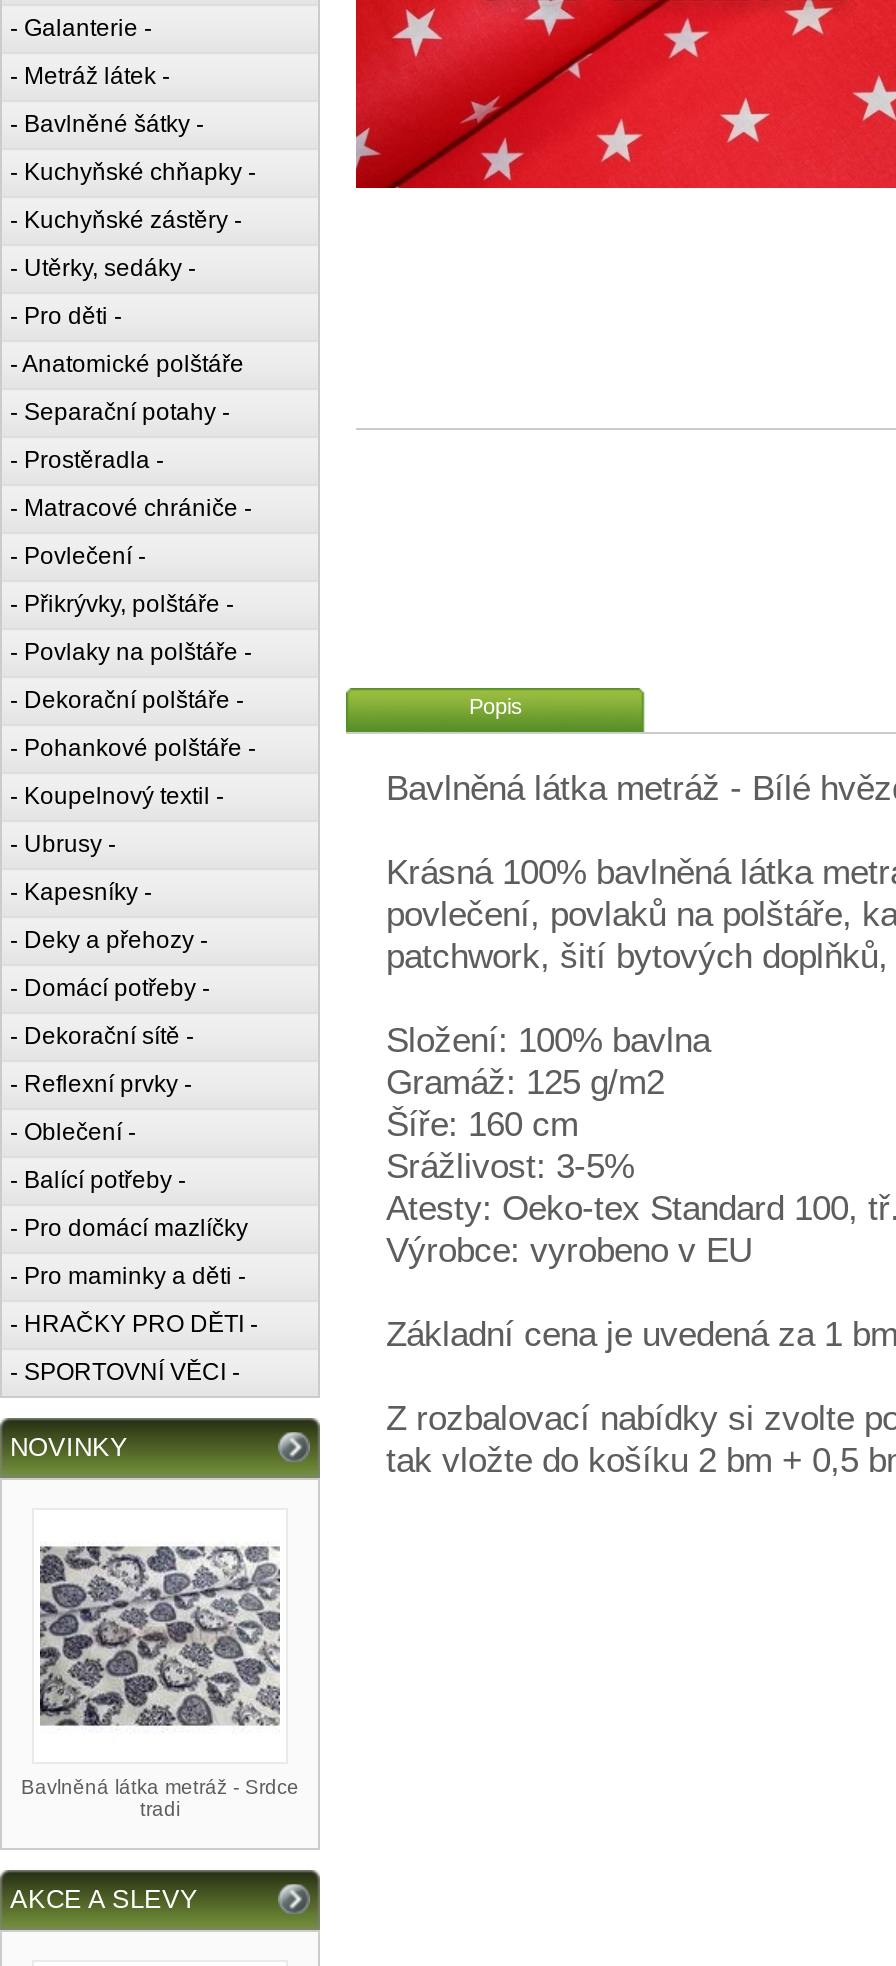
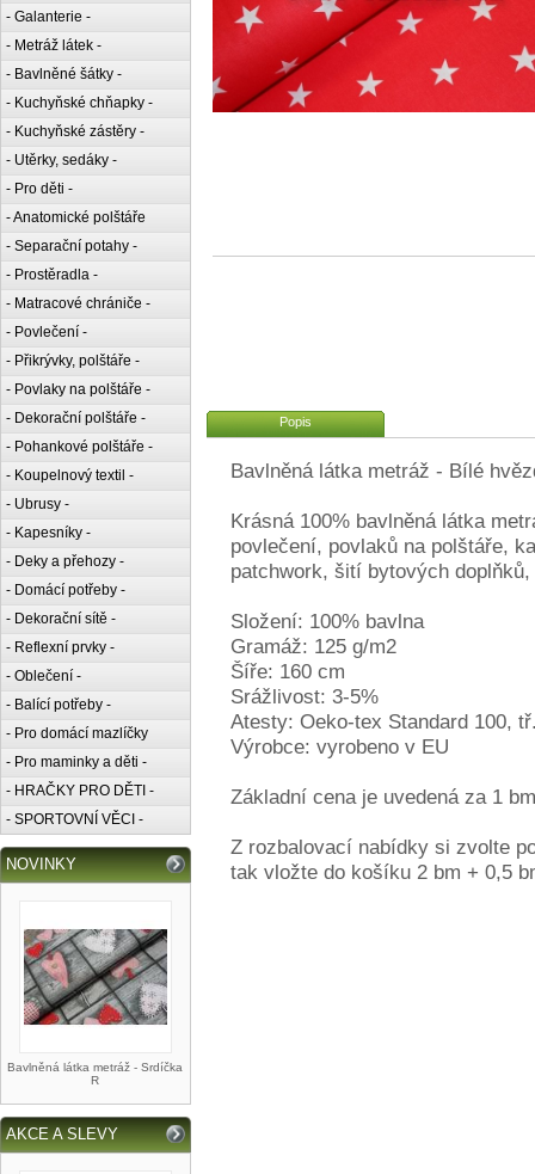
- [image]
- Bavlněná látka metráž - Srdce
- tradi
+ [image]
+ Bavlněná látka metráž - Srdíčka
+ R
